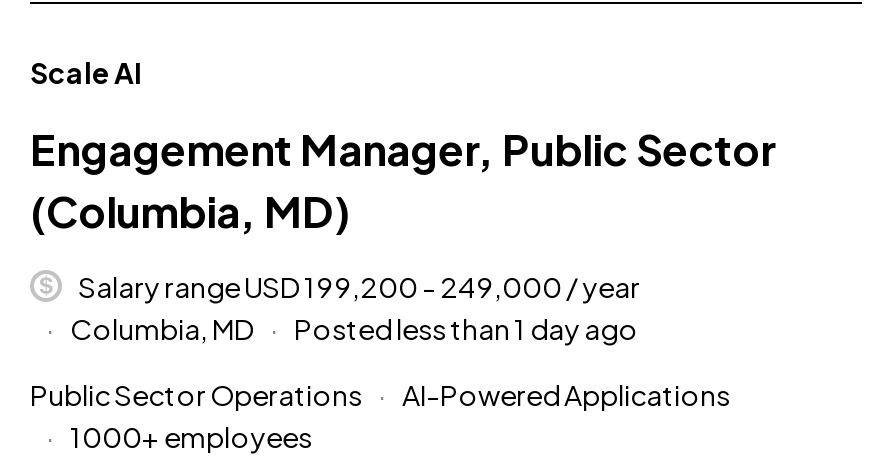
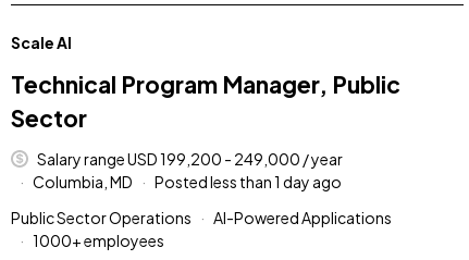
- Engagement Manager, Public Sector
- (Columbia, MD)
+ Technical Program Manager, Public
+ Sector
